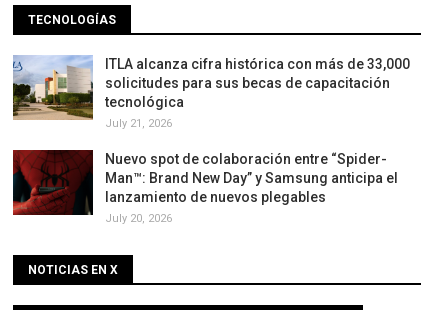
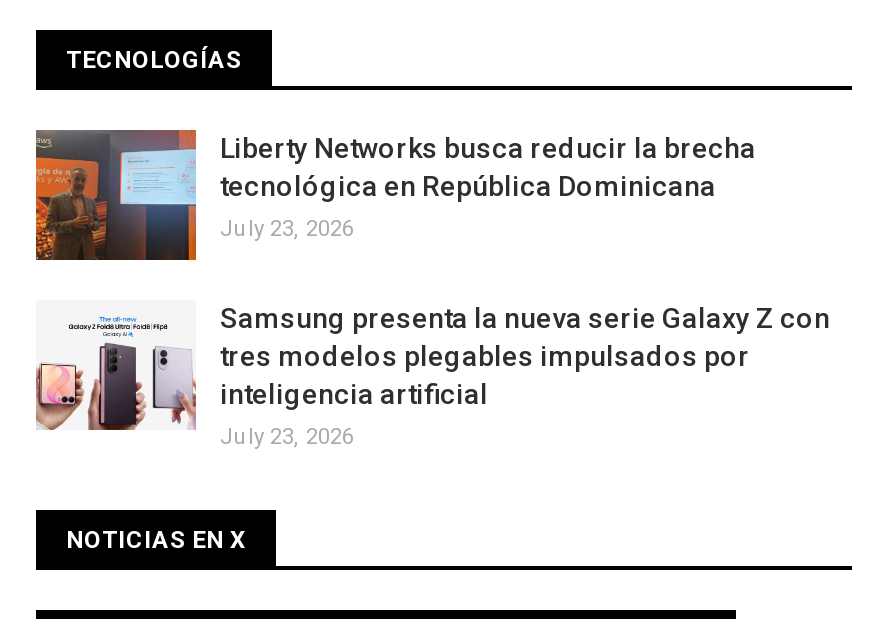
- [image]
- ITLA alcanza cifra histórica con más de 33,000
- solicitudes para sus becas de capacitación
- tecnológica
- July 21, 2026
+ [image]
+ Liberty Networks busca reducir la brecha
+ tecnológica en República Dominicana
+ July 23, 2026

- [image]
- Nuevo spot de colaboración entre “Spider-
- Man™: Brand New Day” y Samsung anticipa el
- lanzamiento de nuevos plegables
- July 20, 2026
+ [image]
+ Samsung presenta la nueva serie Galaxy Z con
+ tres modelos plegables impulsados por
+ inteligencia artificial
+ July 23, 2026
